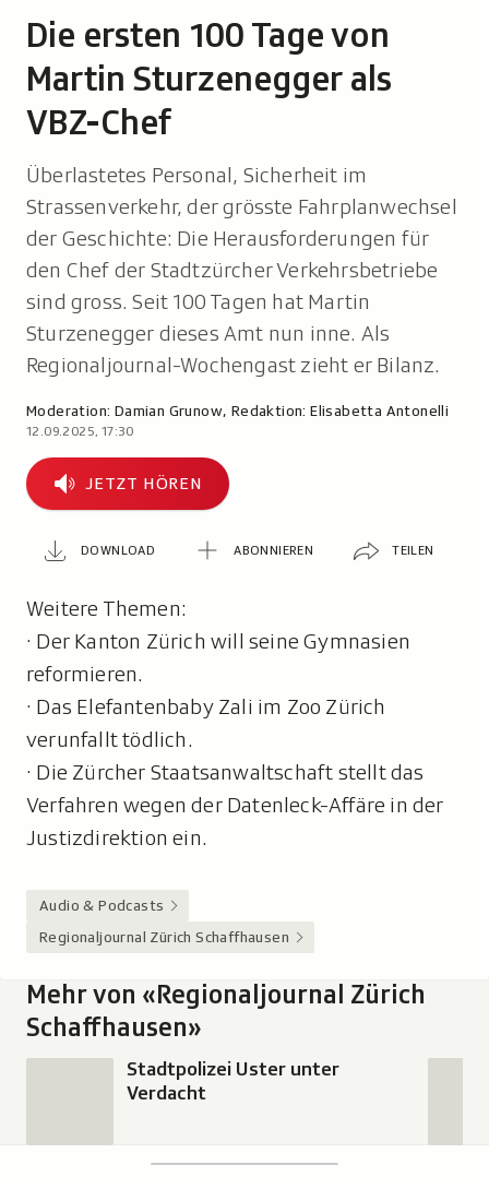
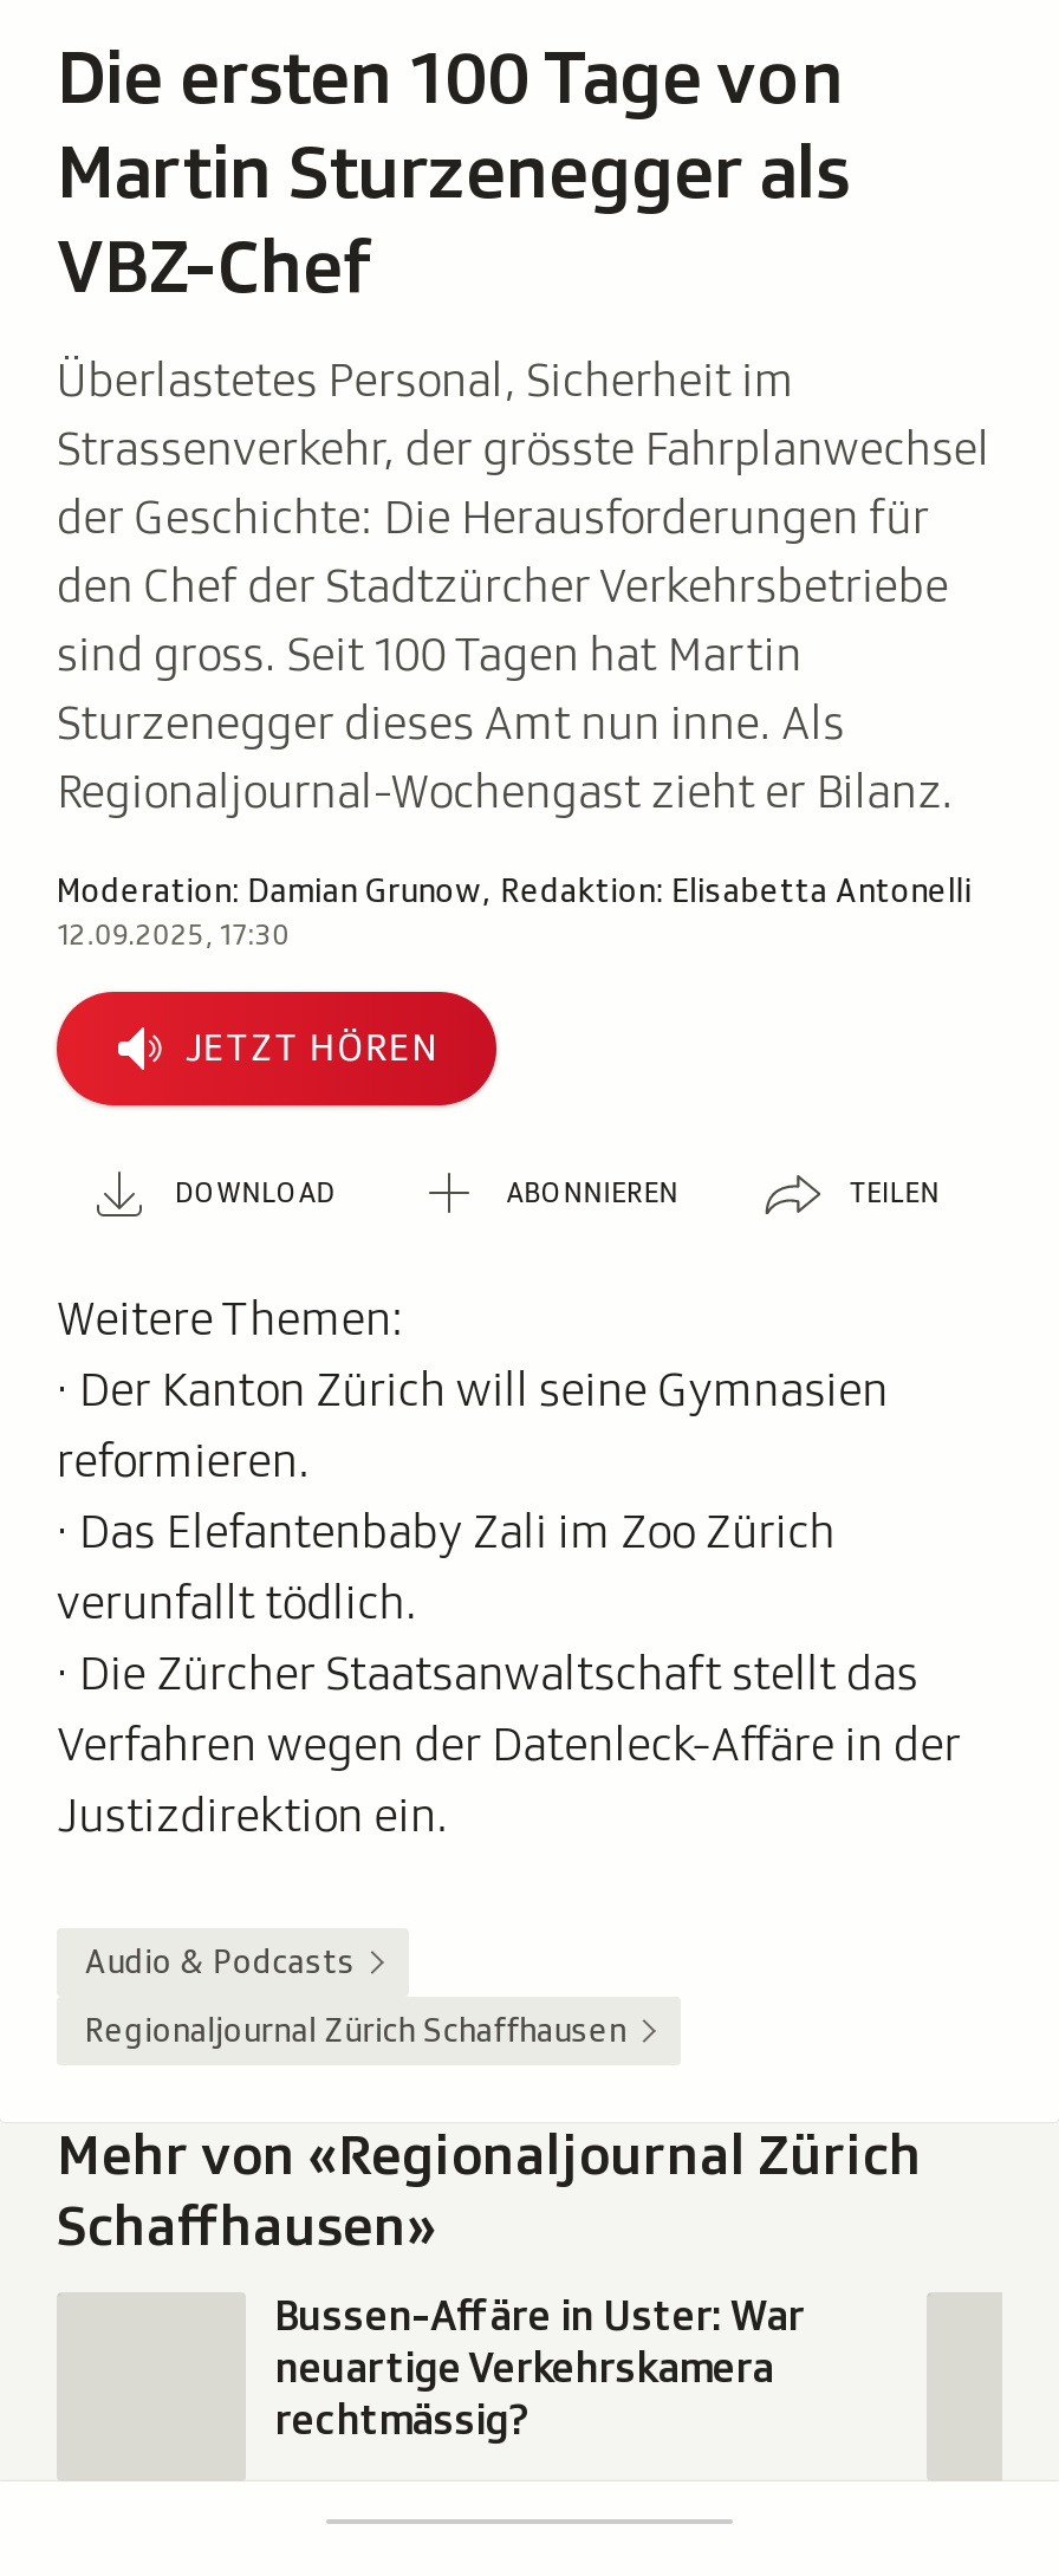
- Stadtpolizei Uster unter
- Verdacht
+ Bussen-Affäre in Uster: War
+ neuartige Verkehrskamera
+ rechtmässig?
